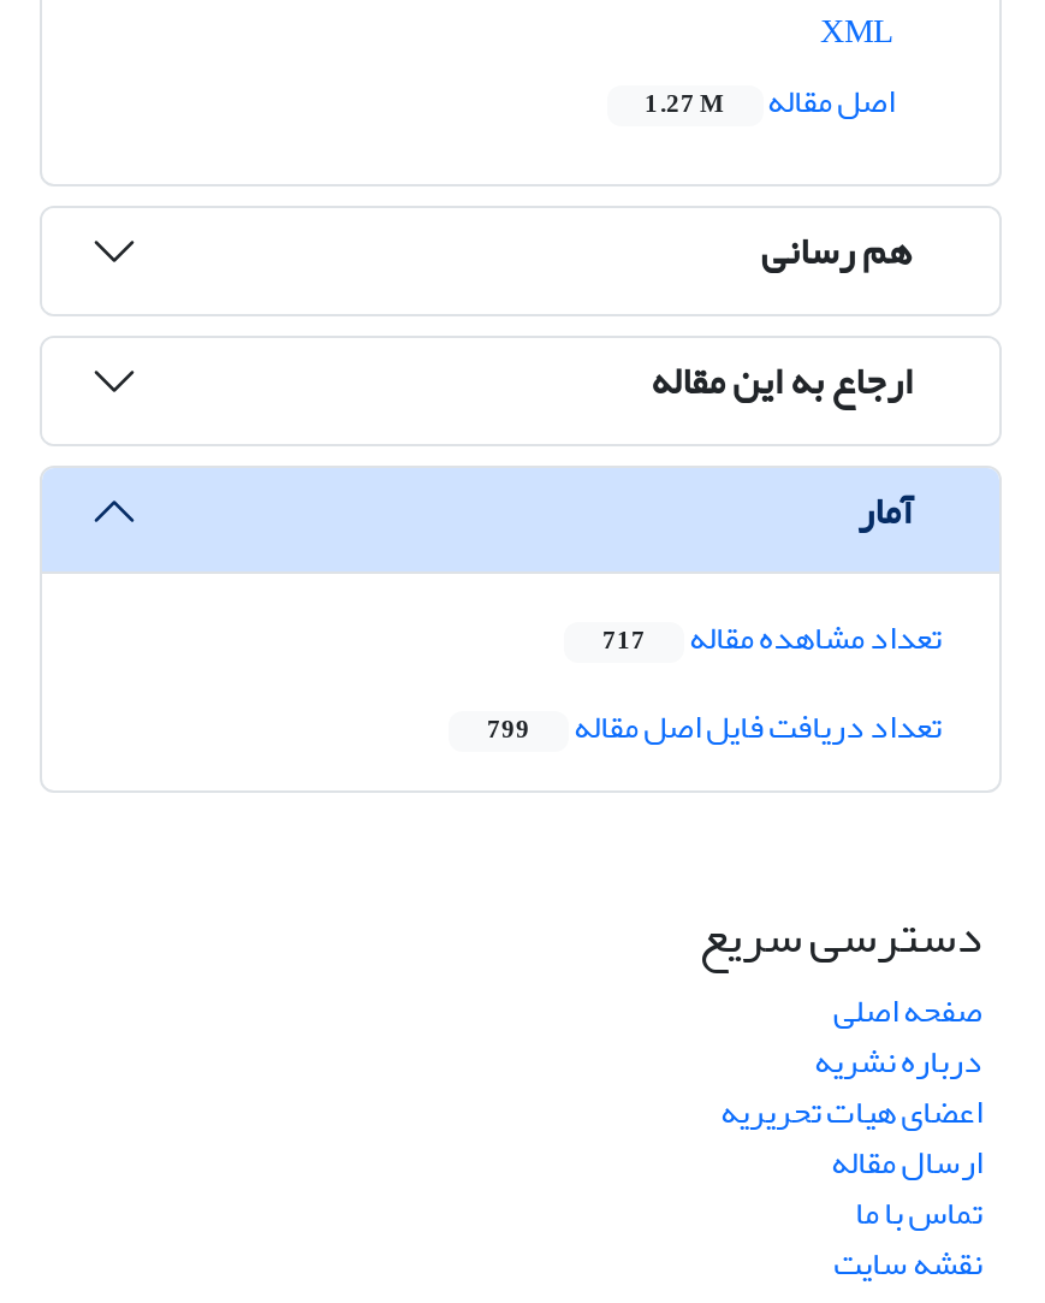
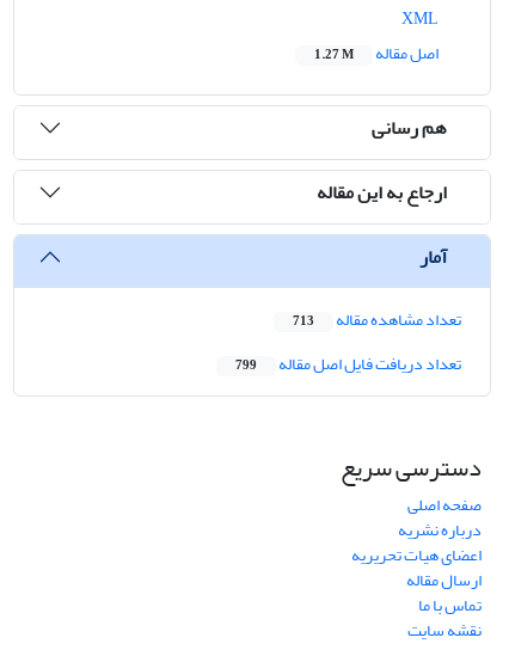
- تعداد مشاهده مقاله 717
+ تعداد مشاهده مقاله 713
